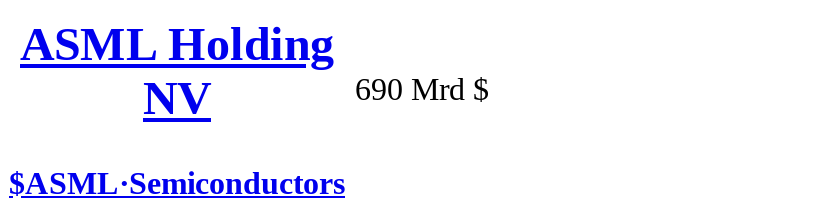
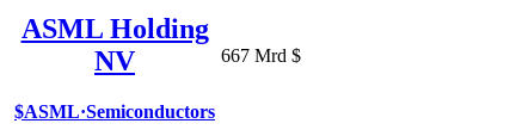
- 690 Mrd $
+ 667 Mrd $
